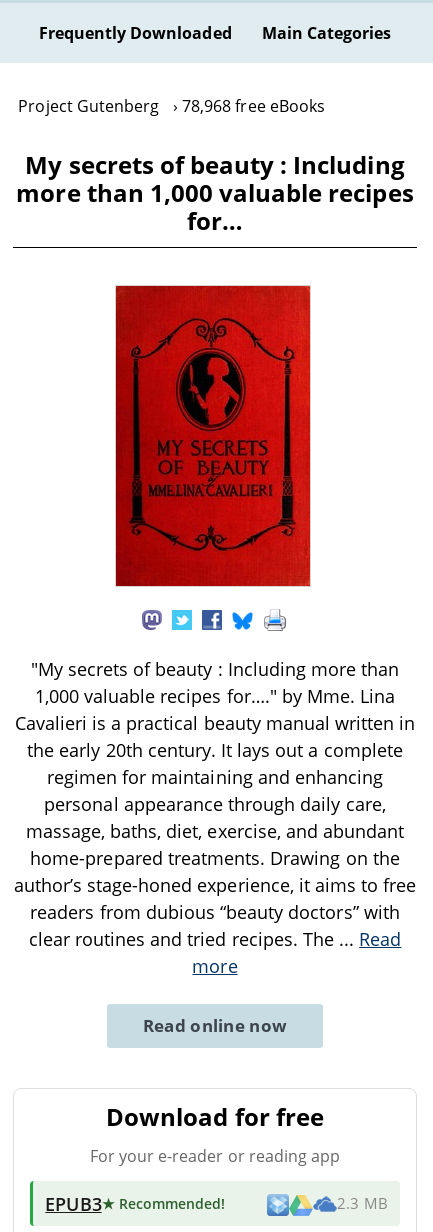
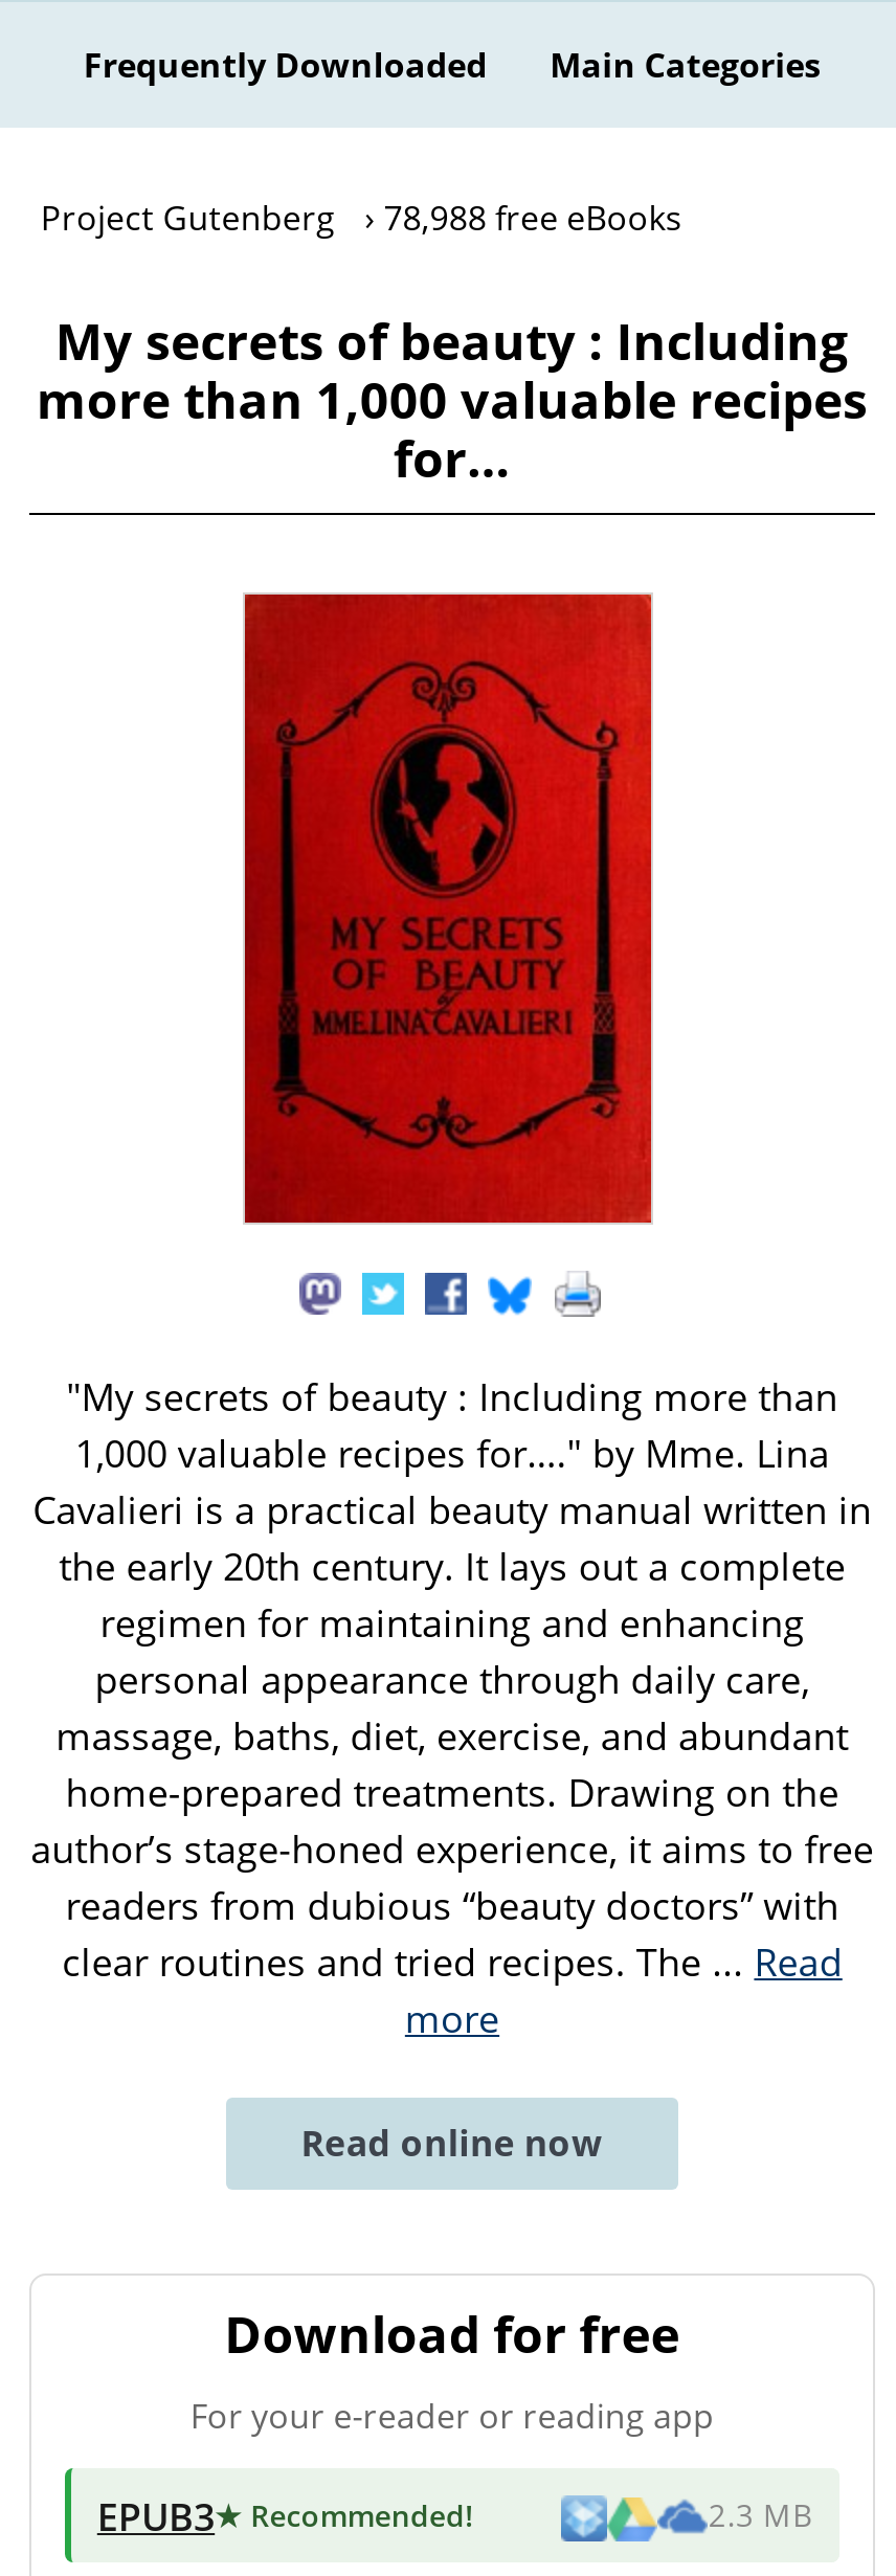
- Project Gutenberg 78,968 free eBooks
+ Project Gutenberg 78,988 free eBooks
